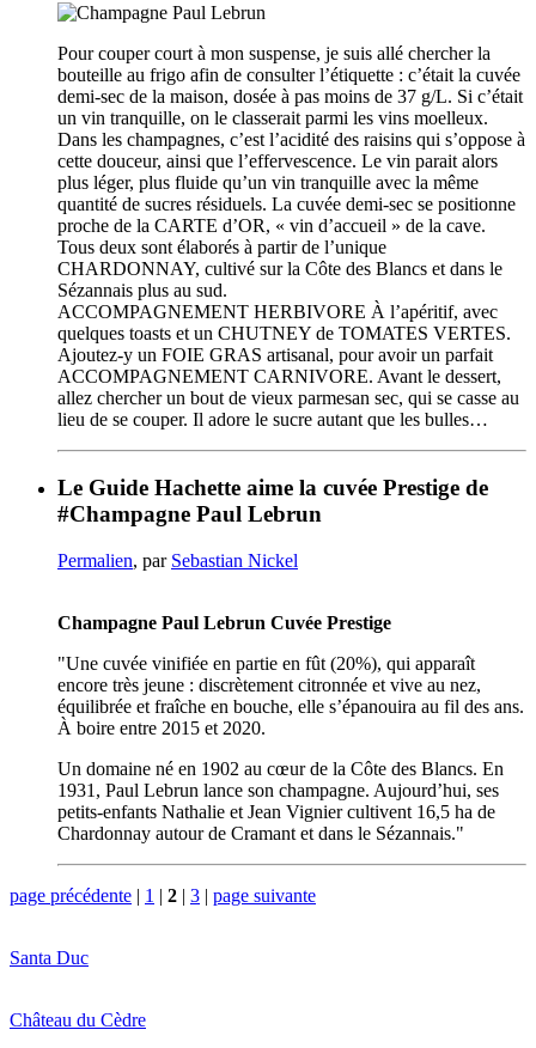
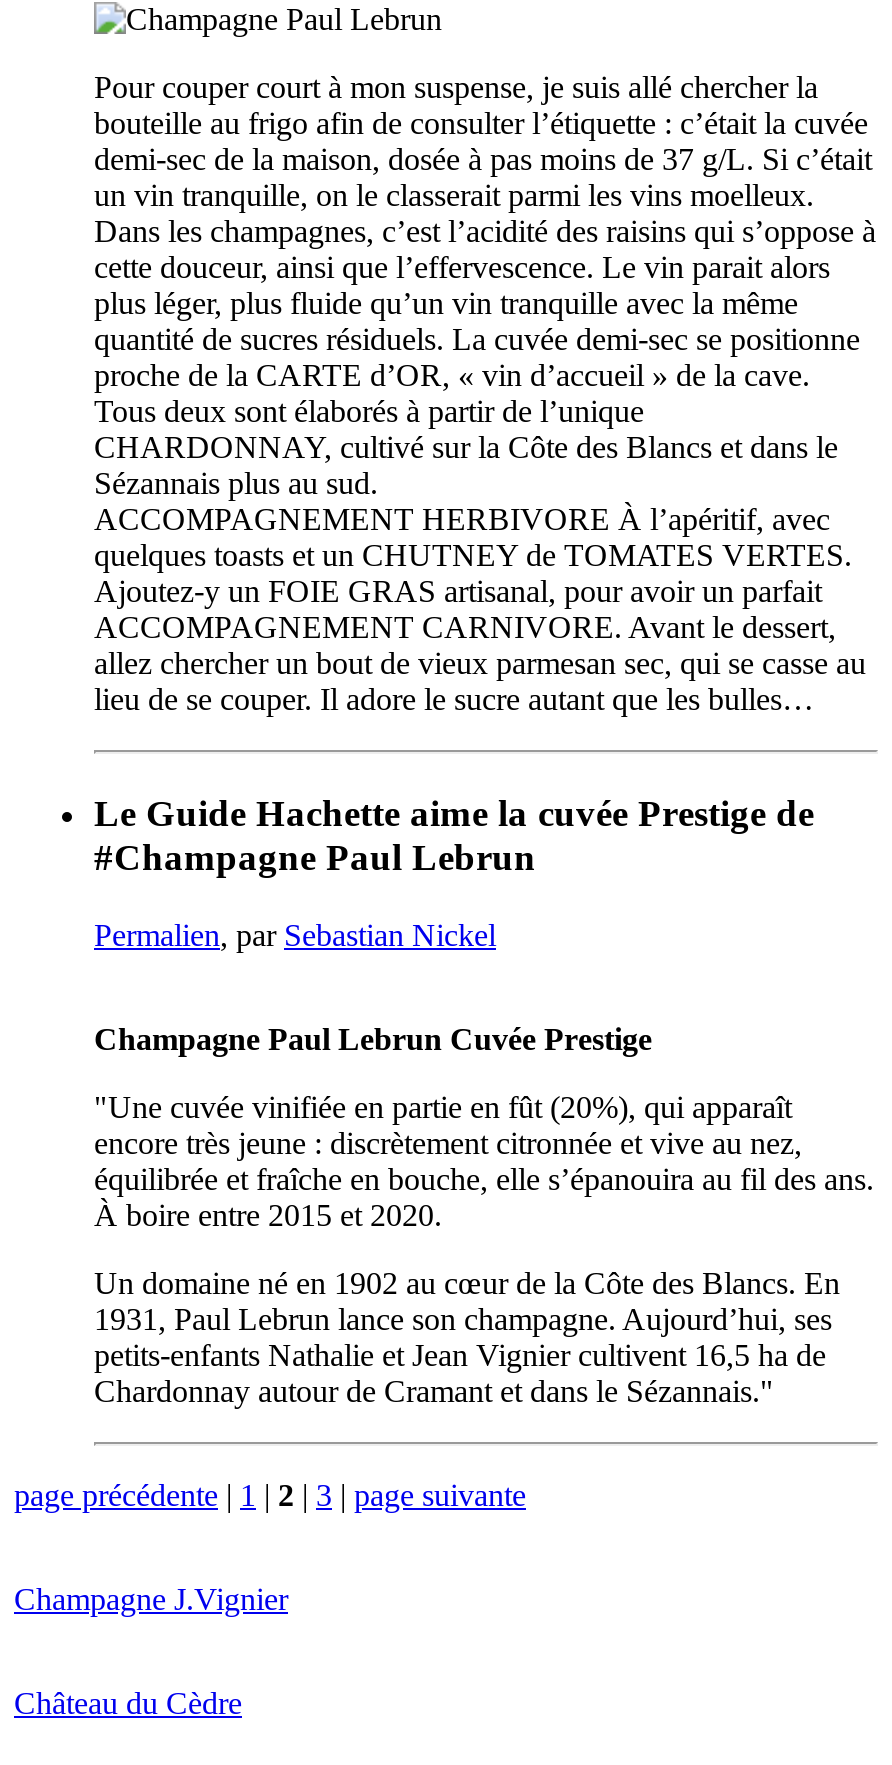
- Santa Duc
+ Champagne J.Vignier
